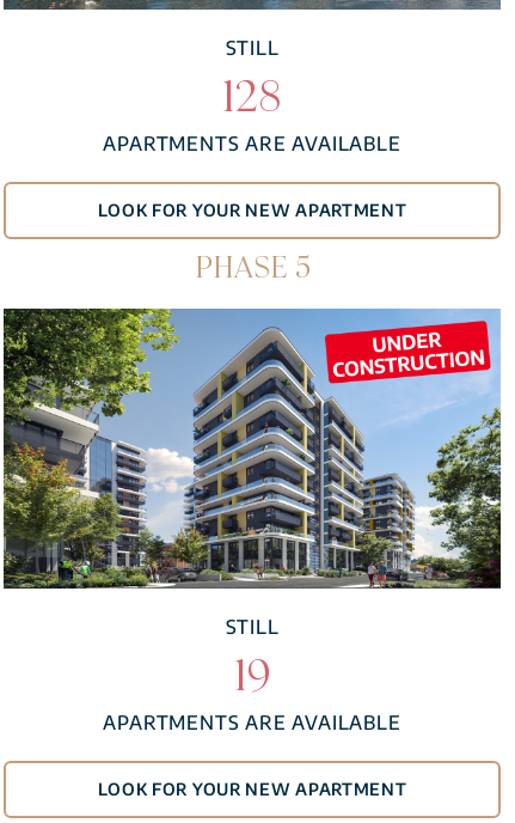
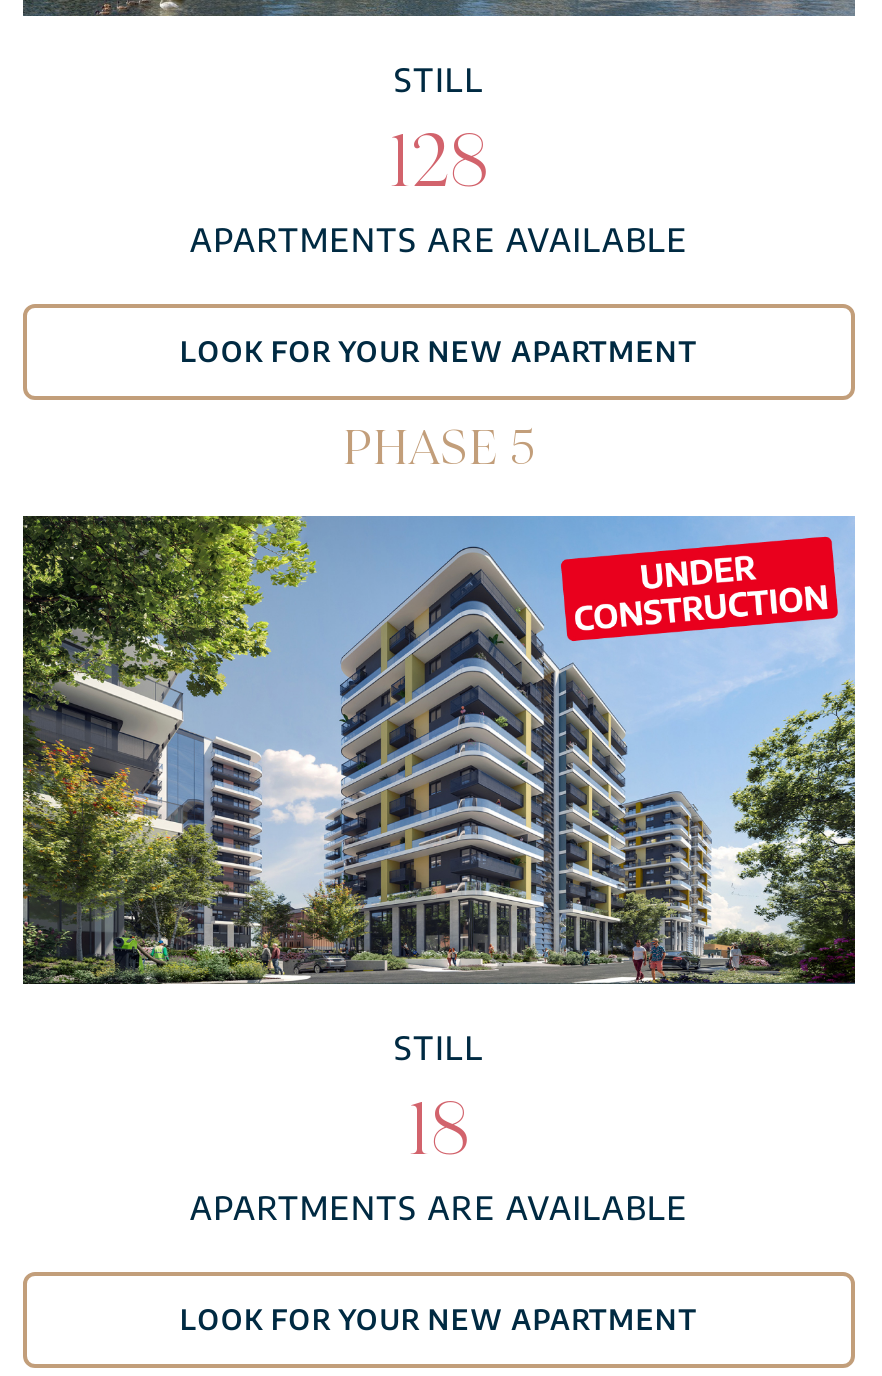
- 19
+ 18
